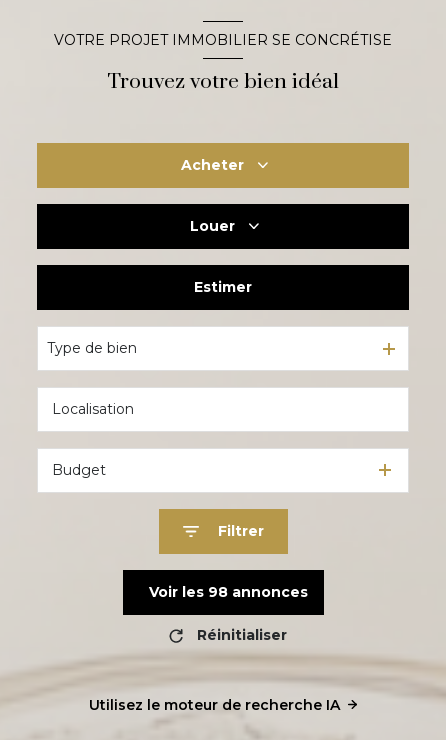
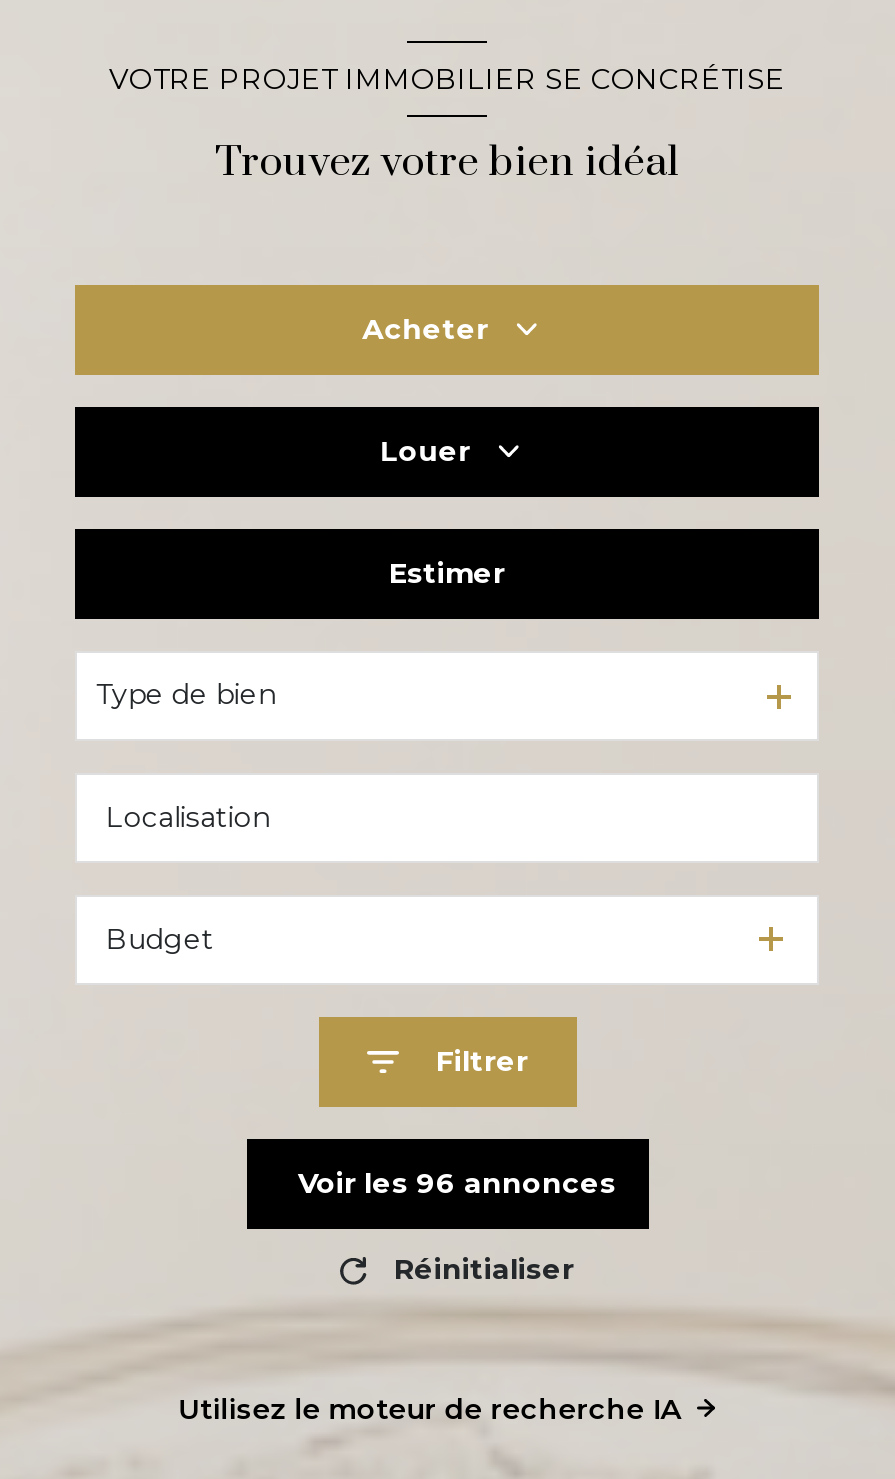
- Voir les 98 annonces
+ Voir les 96 annonces
